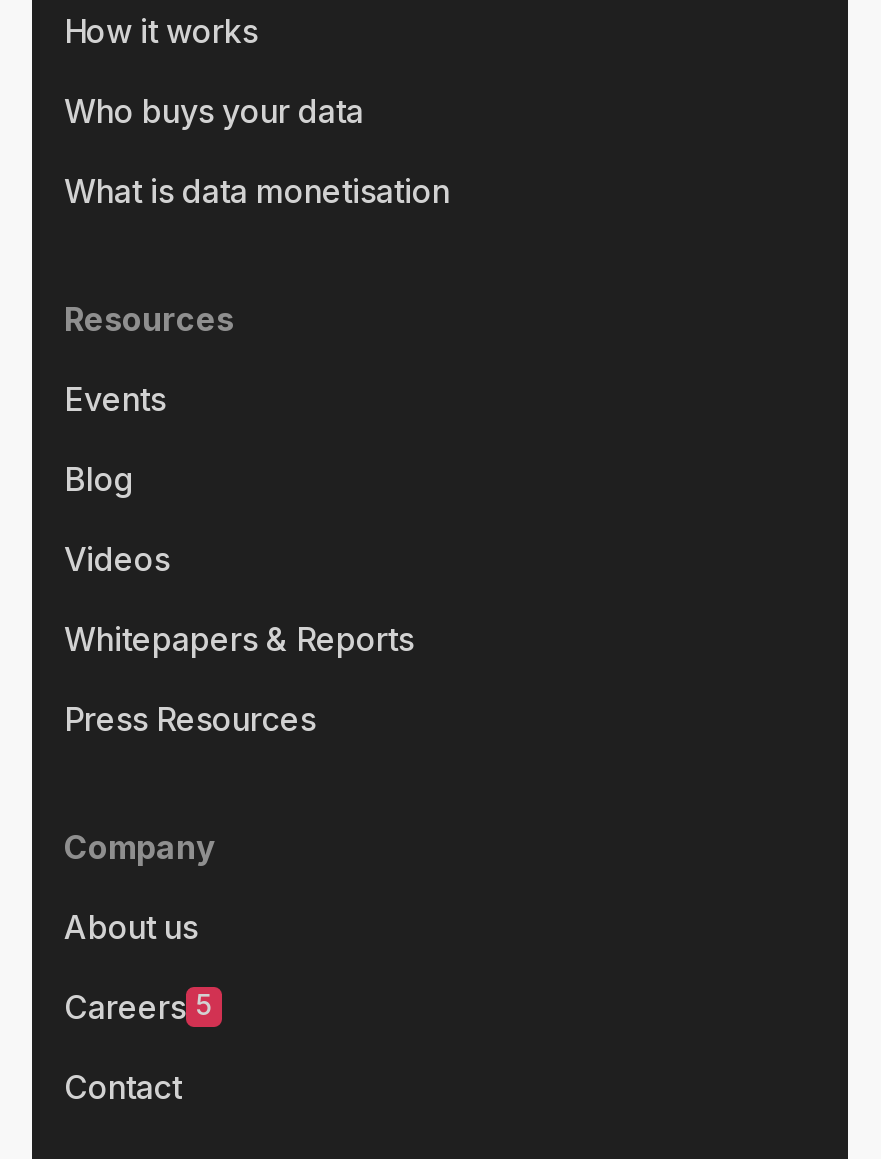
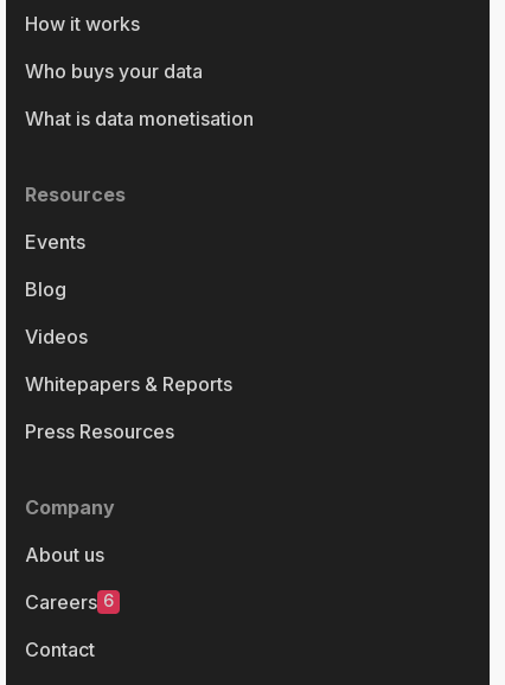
- Careers 5
+ Careers 6
